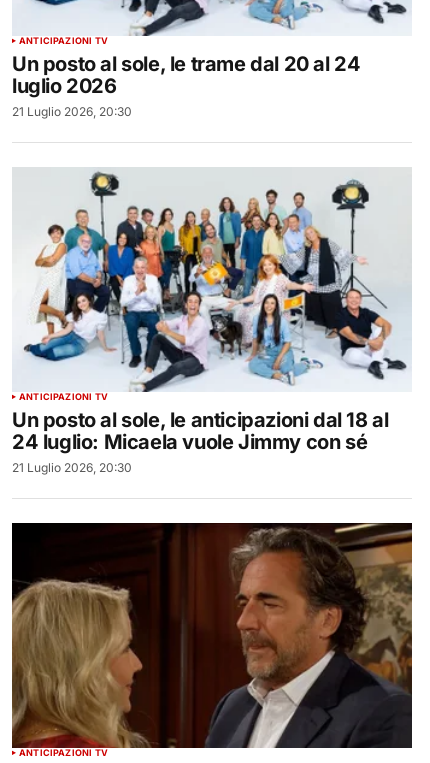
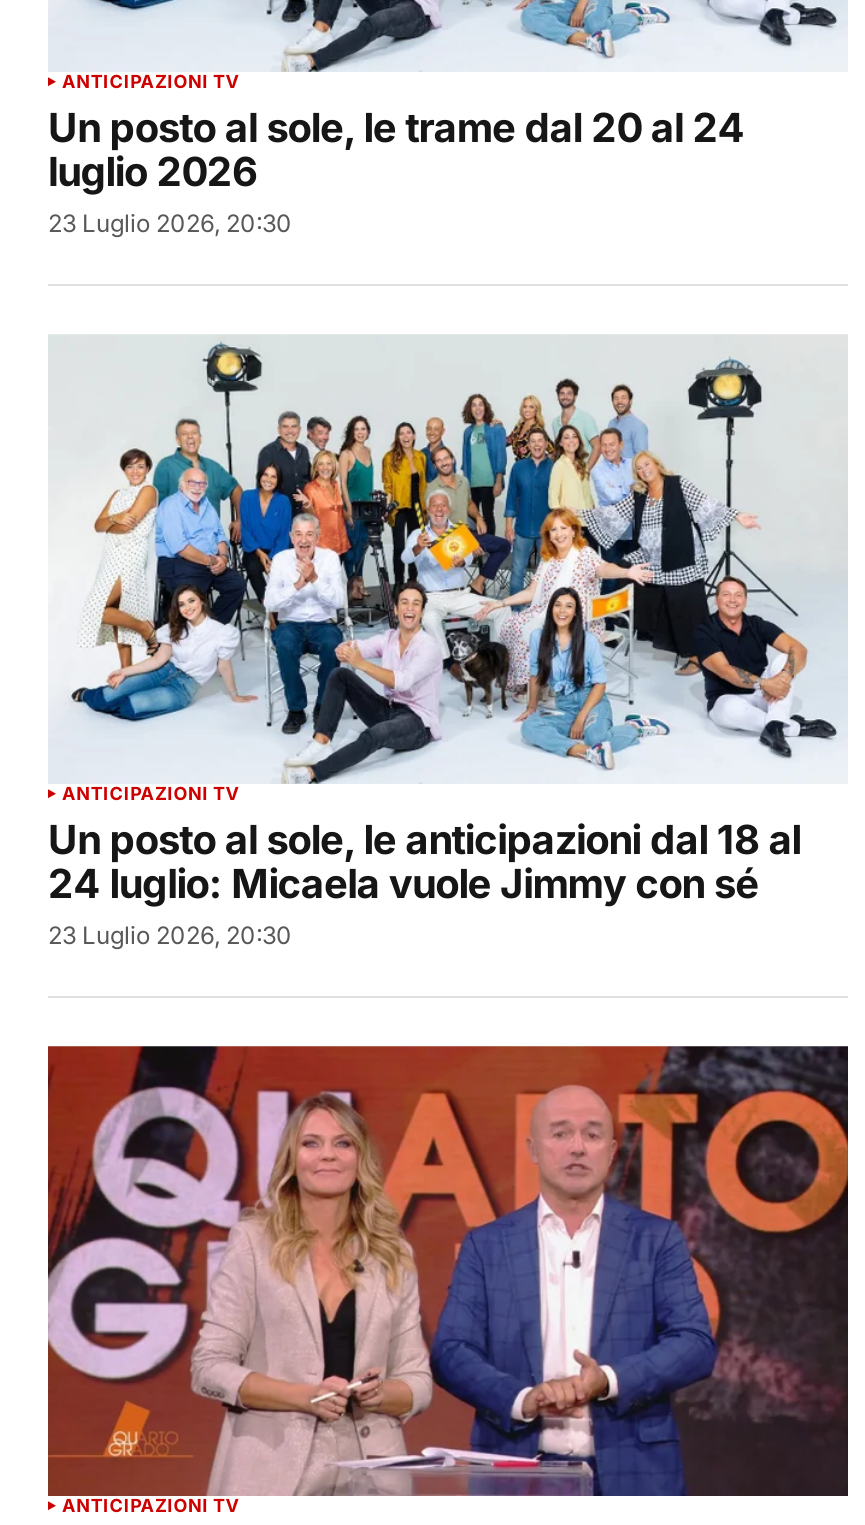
- 21 Luglio 2026, 20:30
+ 23 Luglio 2026, 20:30

- 21 Luglio 2026, 20:30
+ 23 Luglio 2026, 20:30

- [image]
+ [image]
